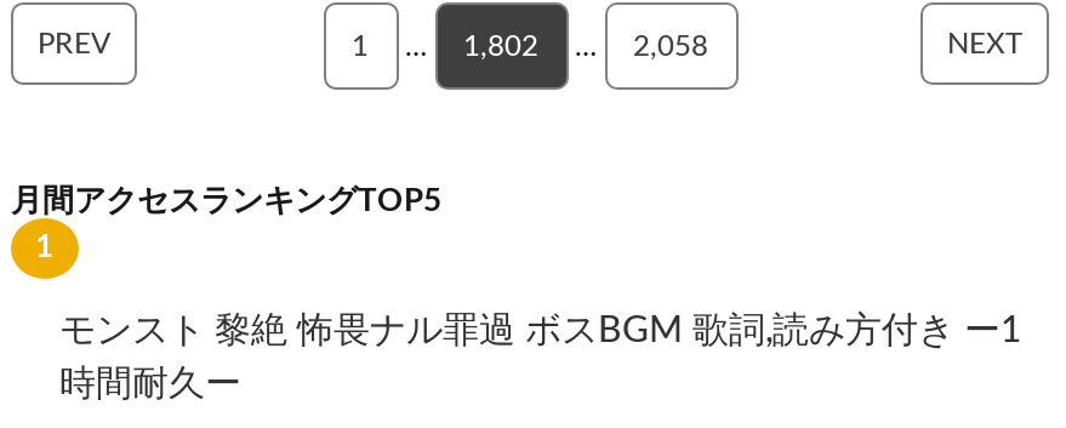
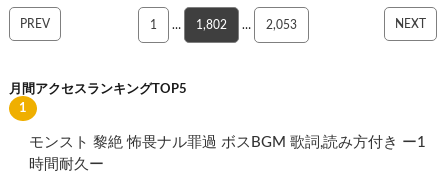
- 2,058
+ 2,053
